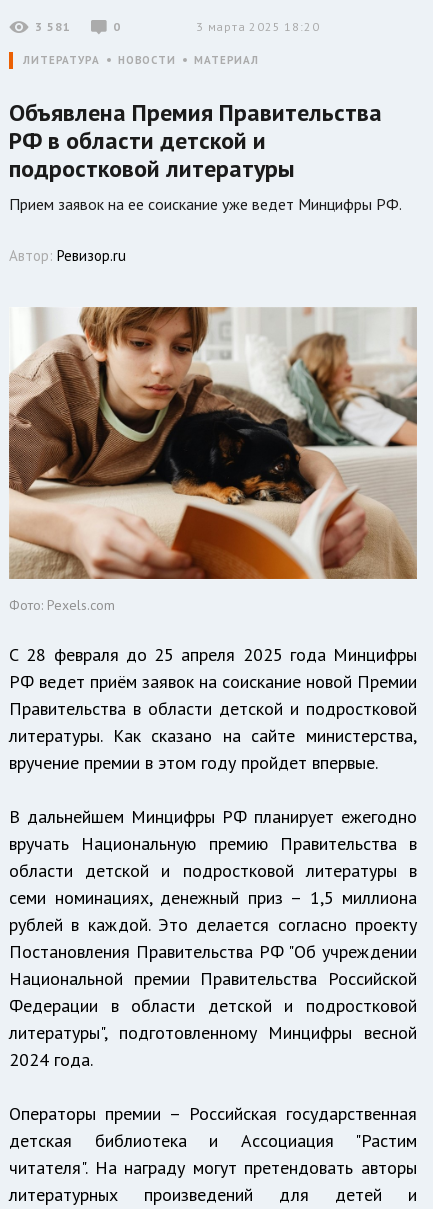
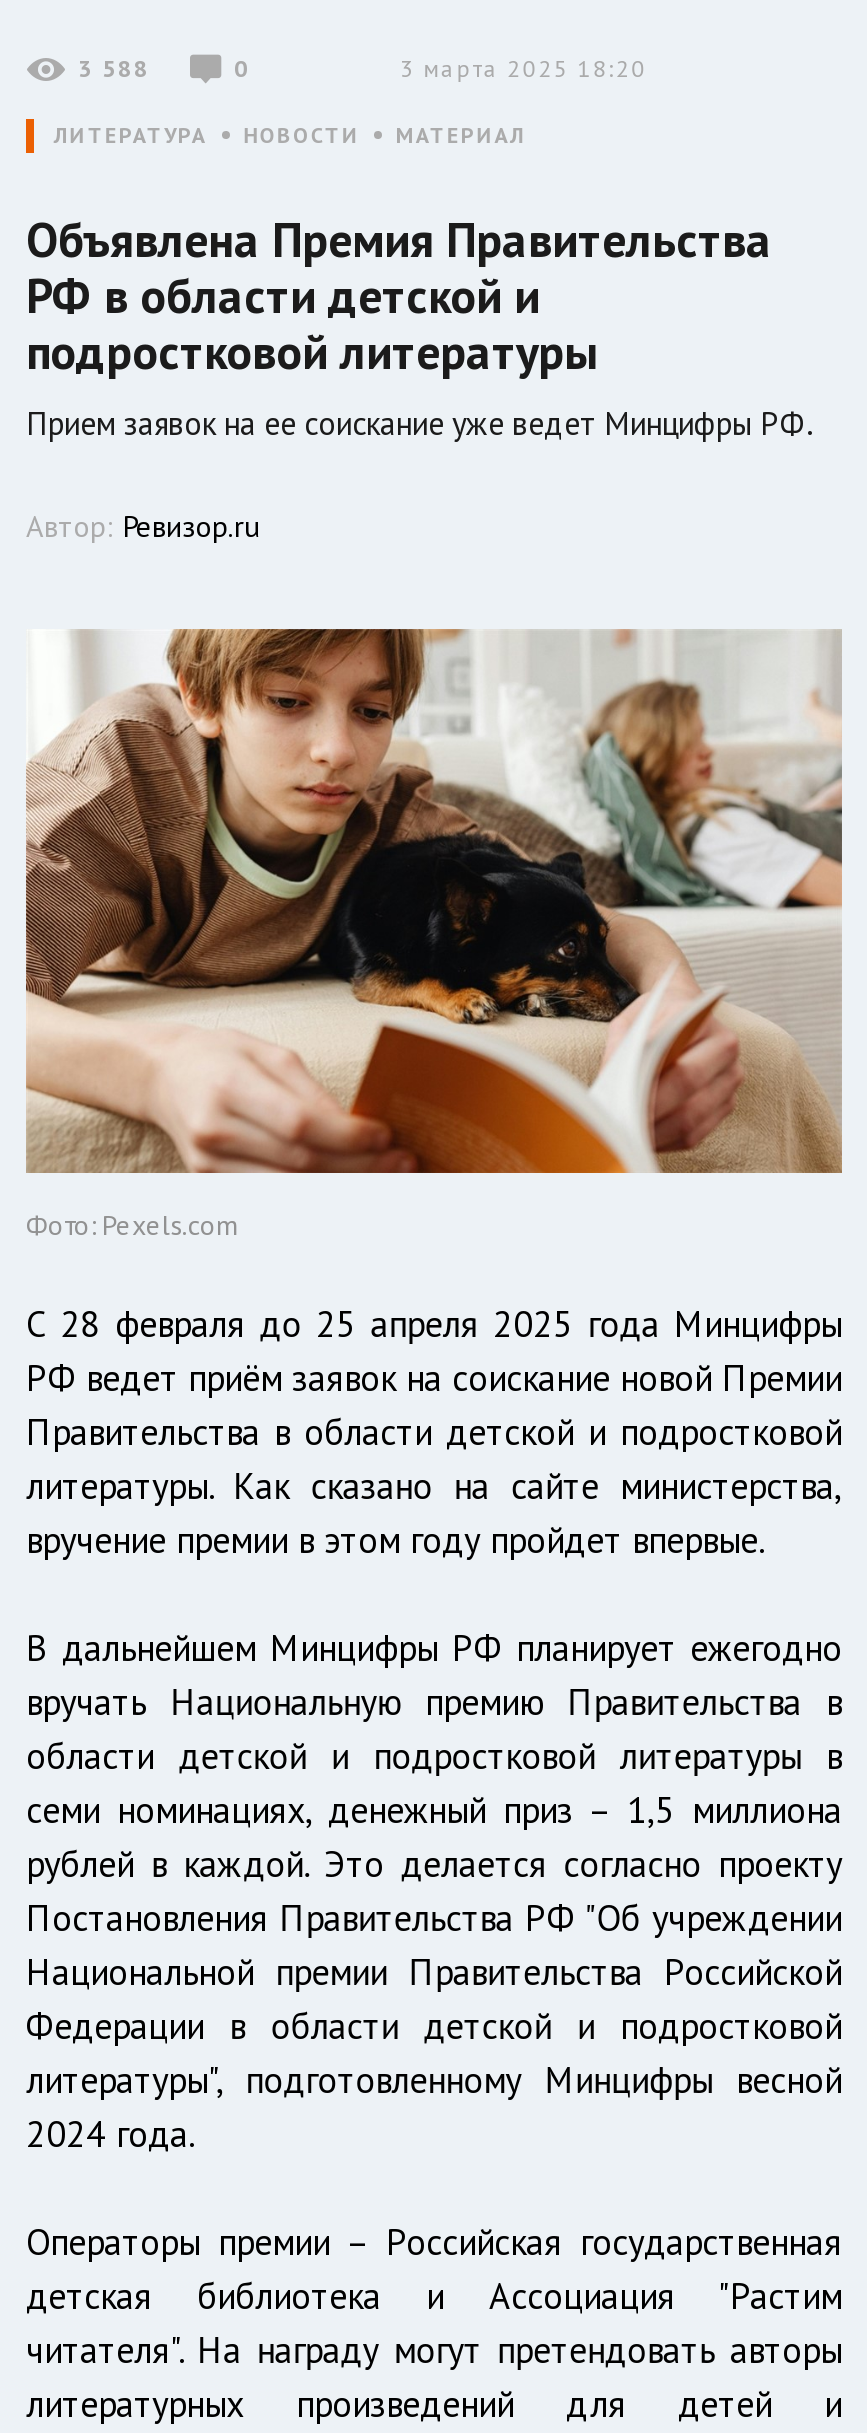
- 3 581
+ 3 588
